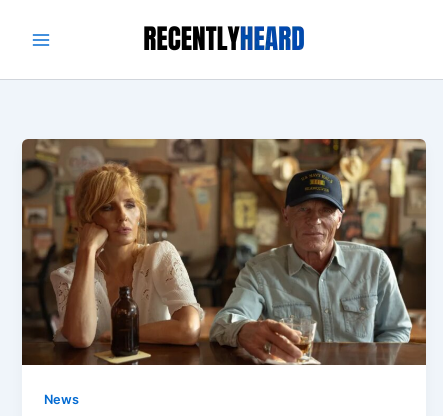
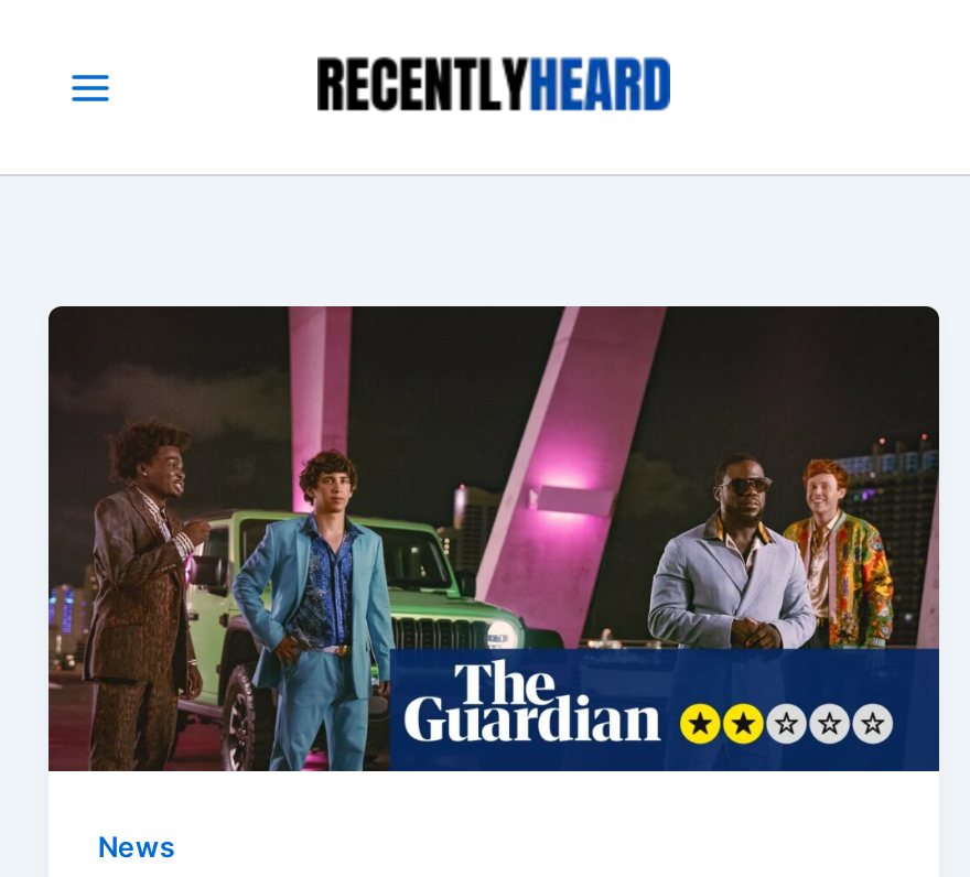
- [image]
+ [image]
